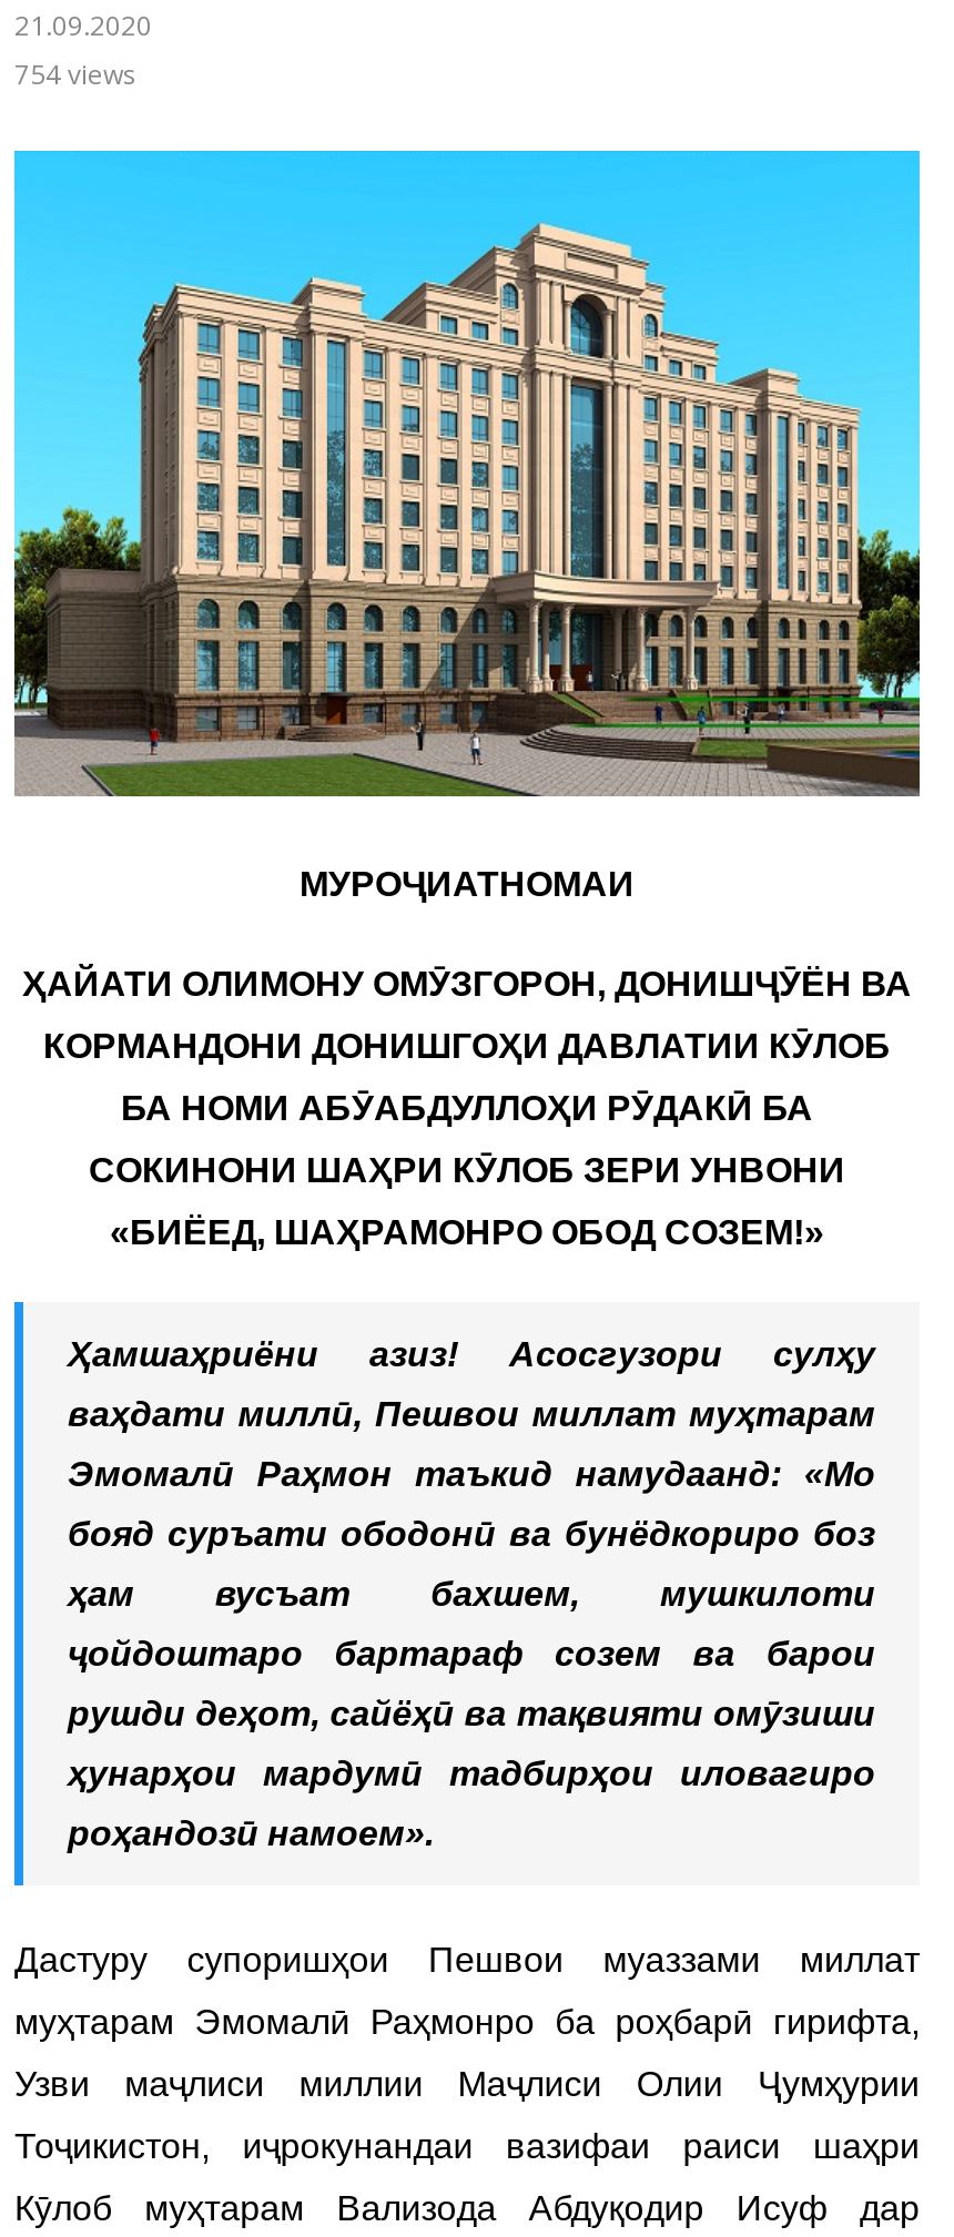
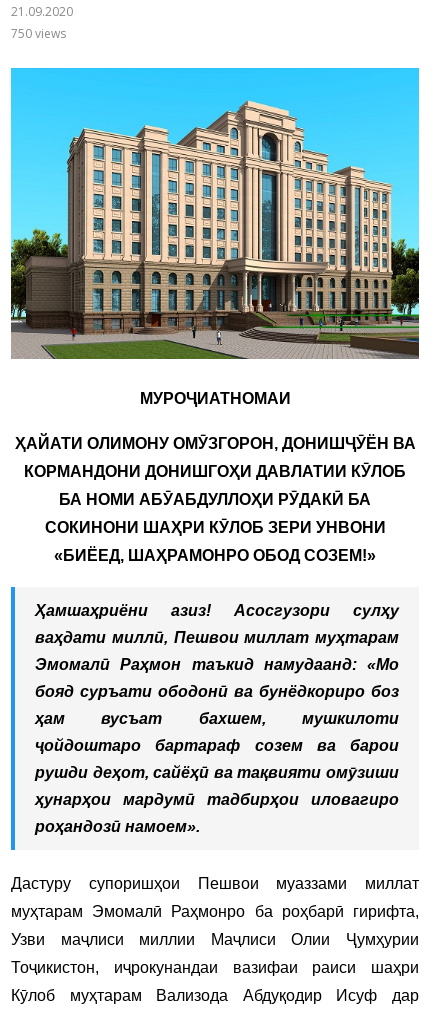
- 754 views
+ 750 views
